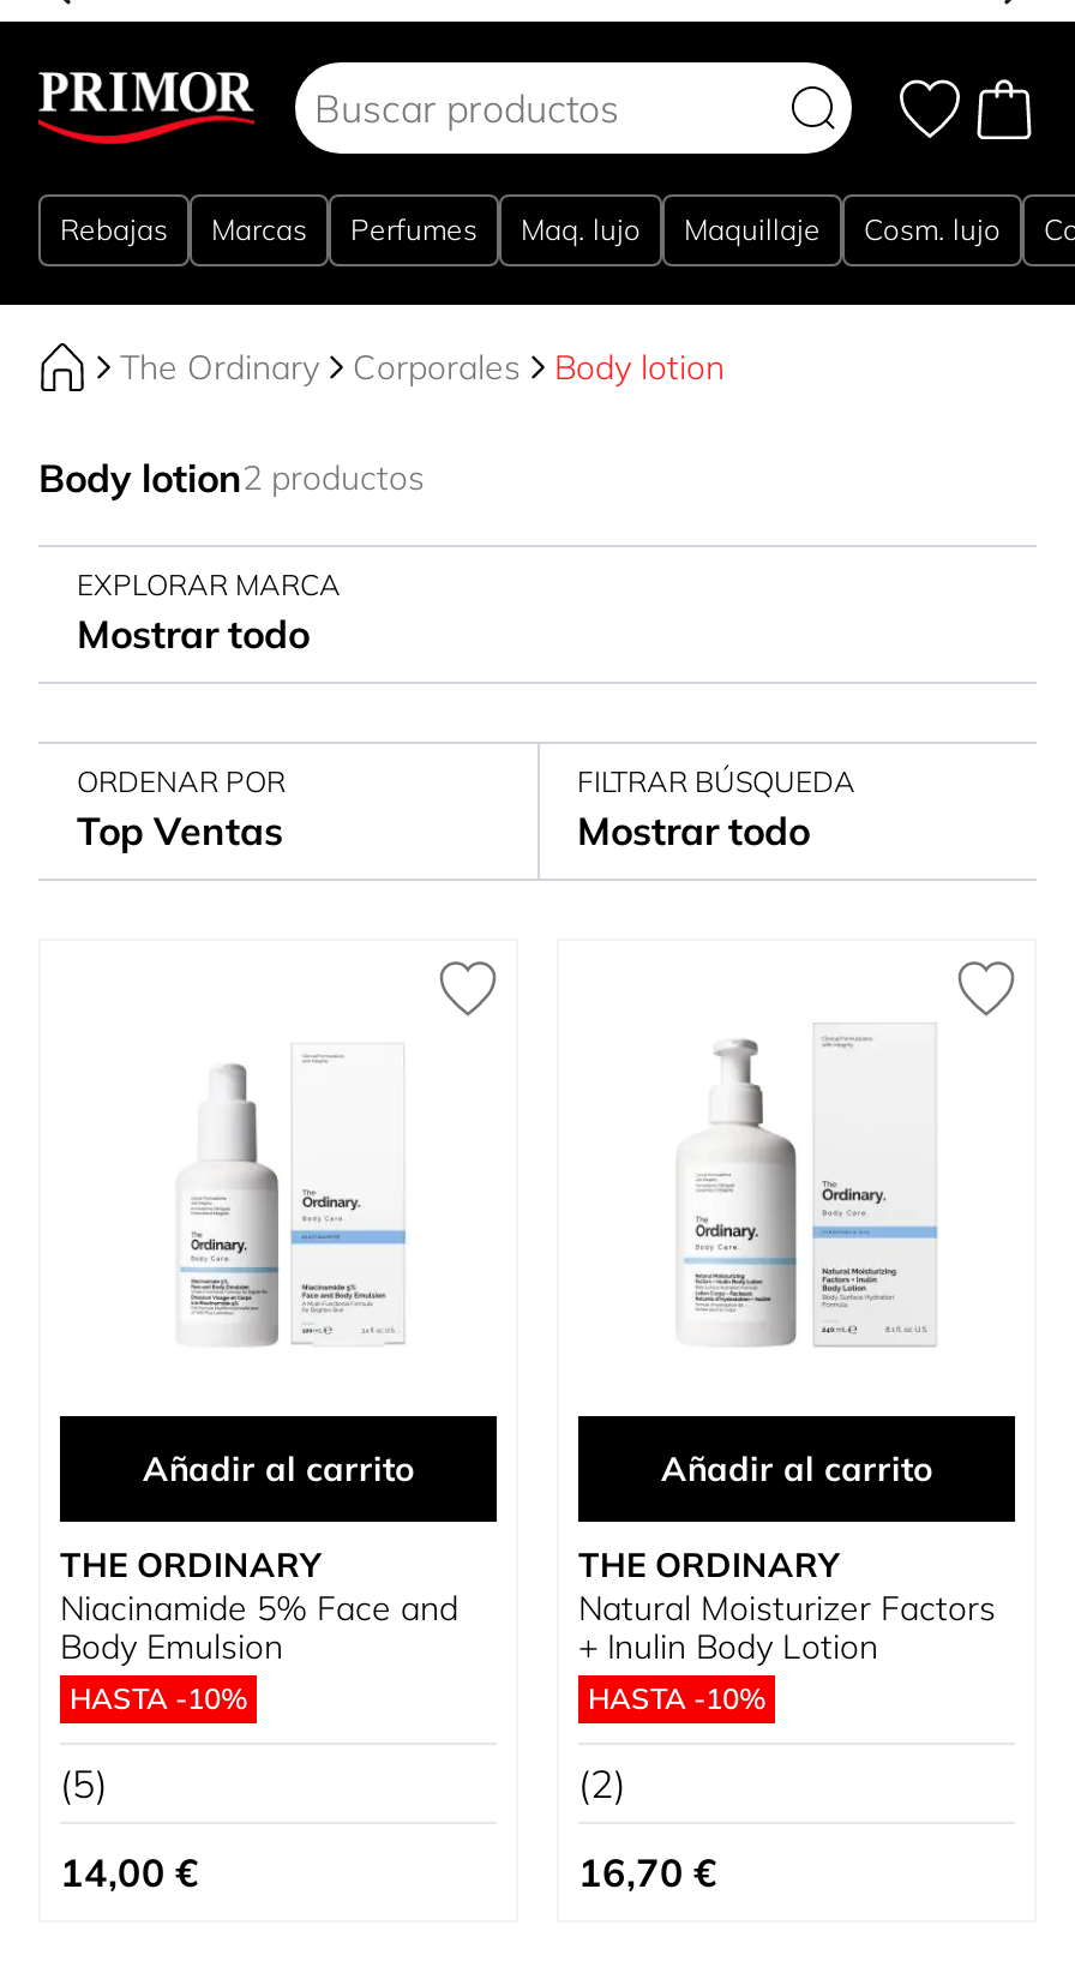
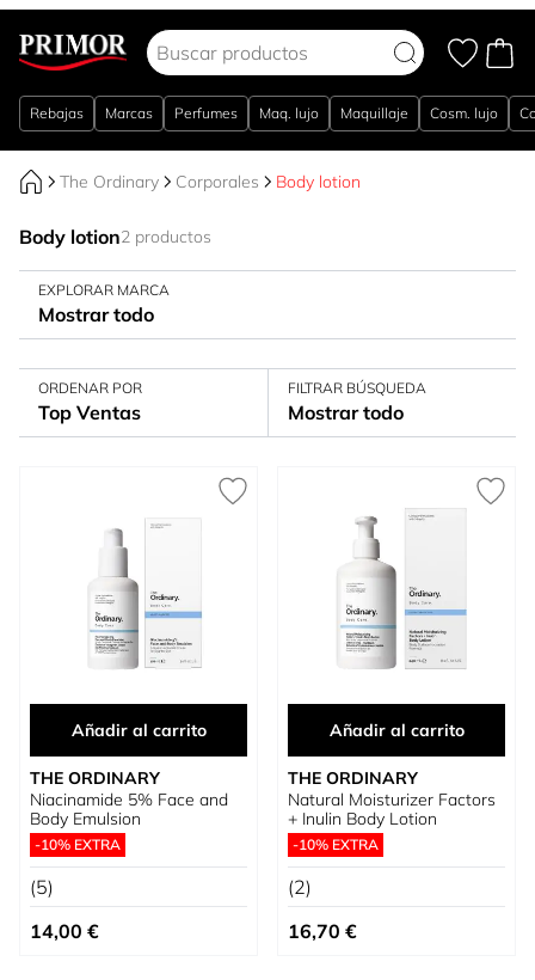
- HASTA -10%
+ -10% EXTRA

- HASTA -10%
+ -10% EXTRA
